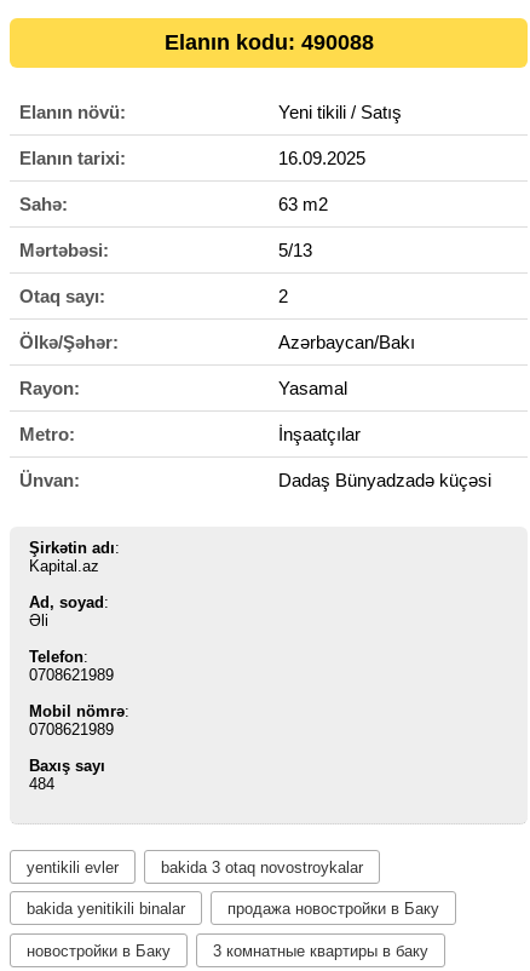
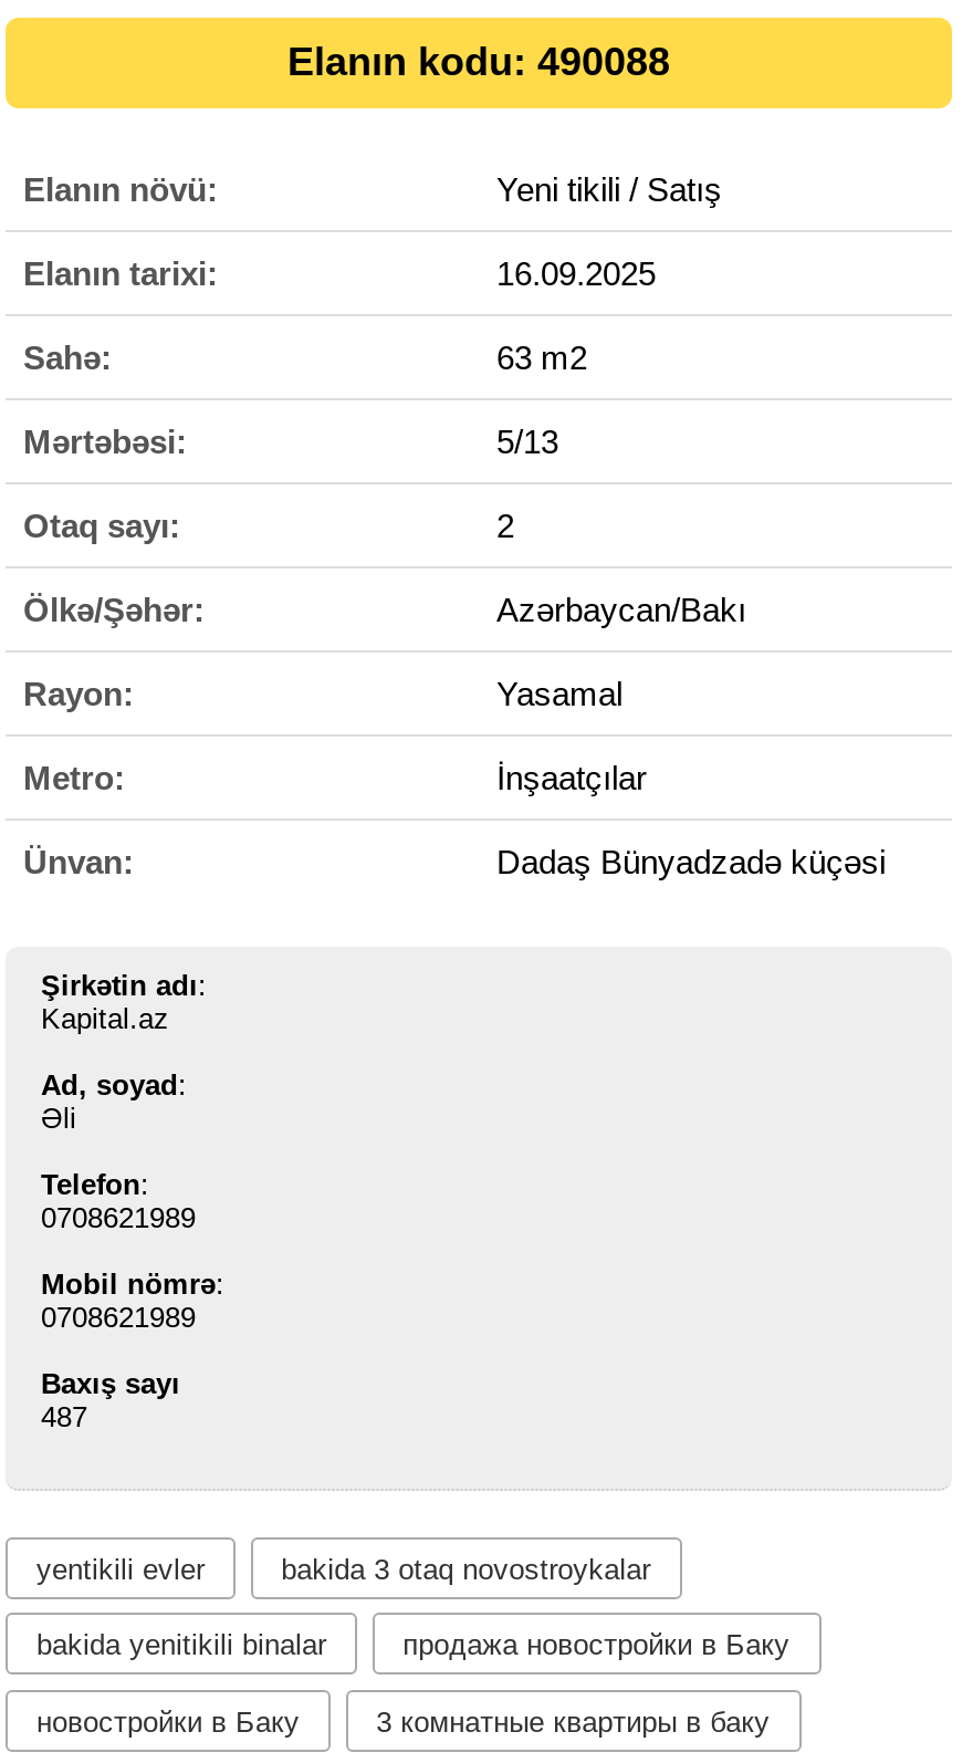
- 484
+ 487
